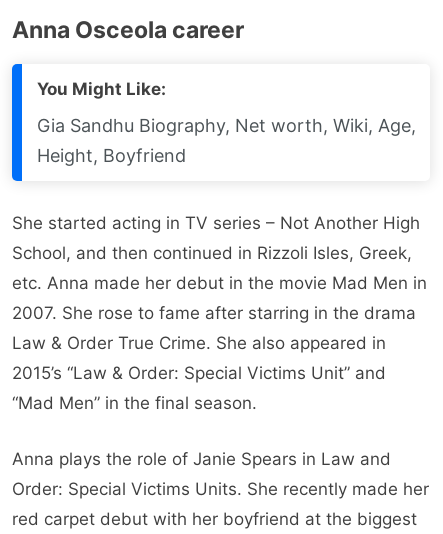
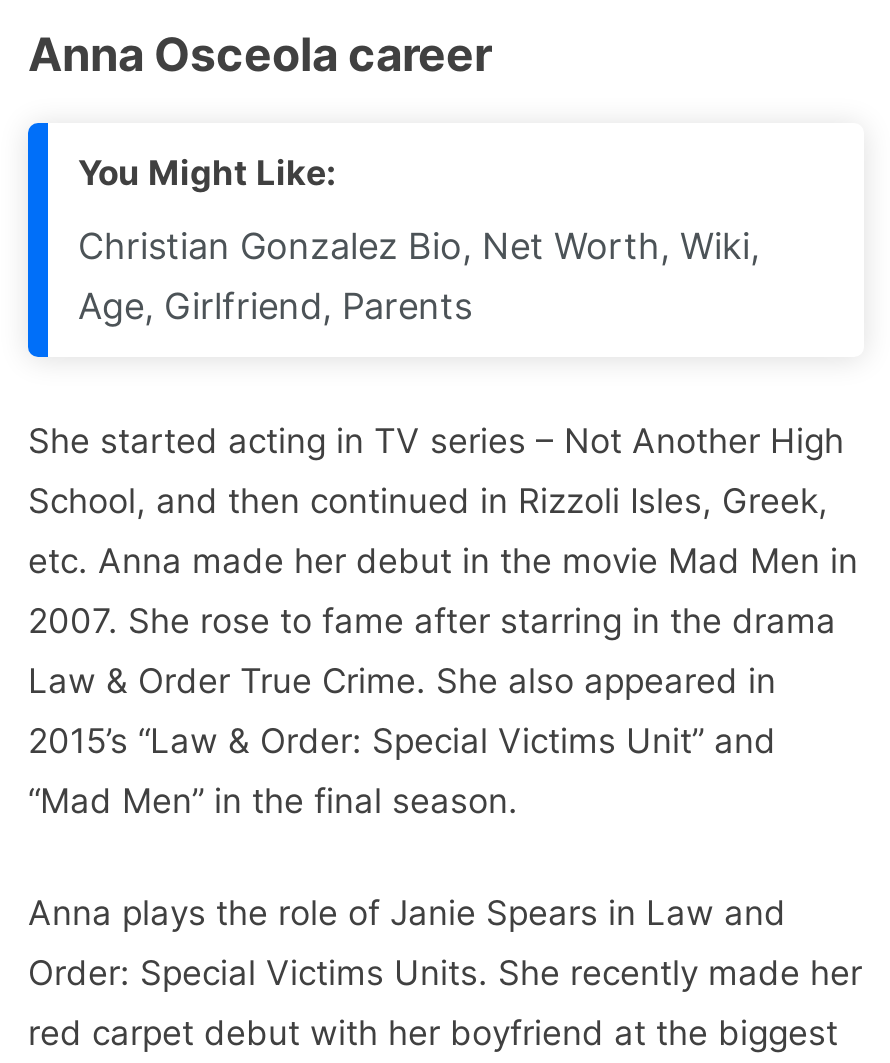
- Gia Sandhu Biography, Net worth, Wiki, Age,
- Height, Boyfriend
+ Christian Gonzalez Bio, Net Worth, Wiki,
+ Age, Girlfriend, Parents
